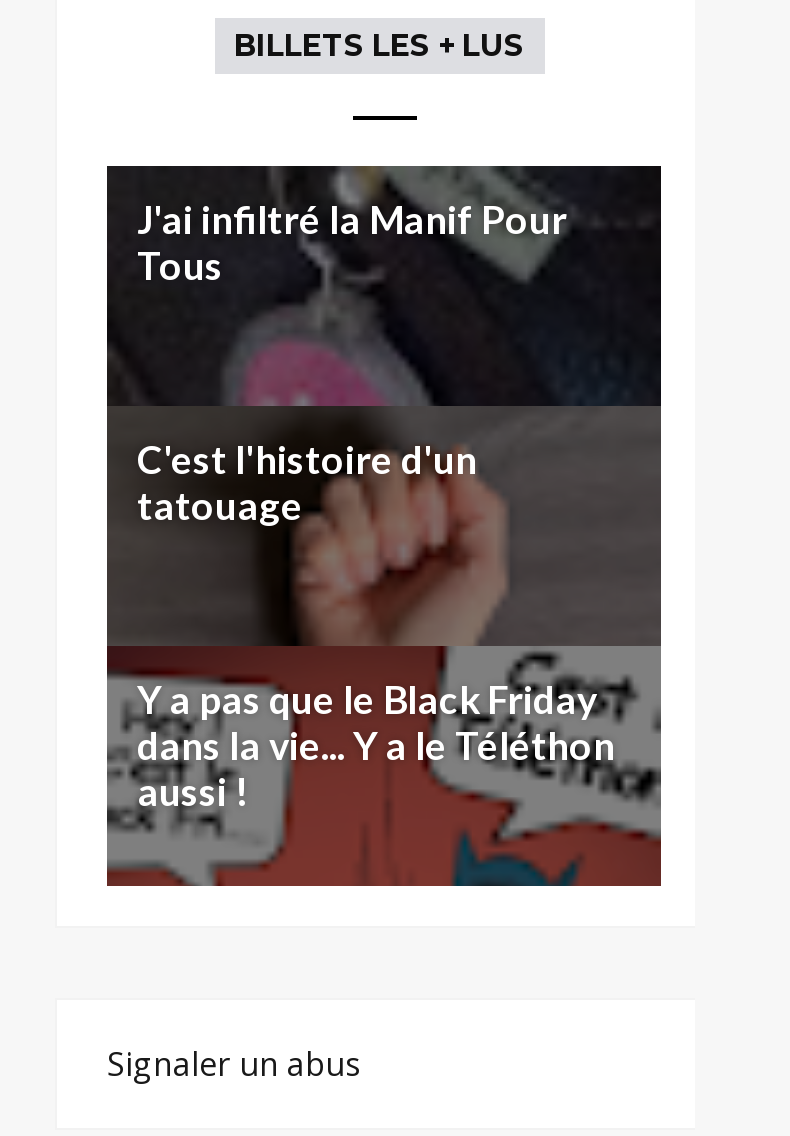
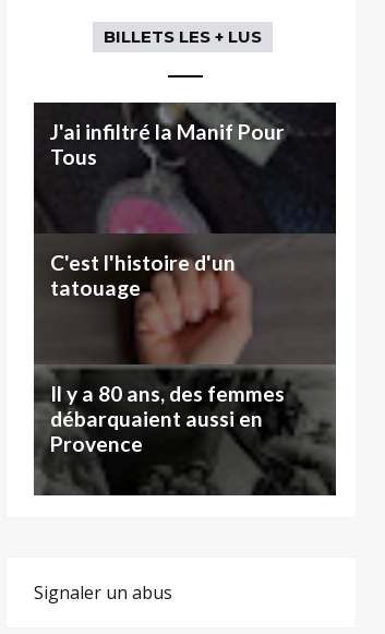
- [image]
- Y a pas que le Black Friday
- dans la vie... Y a le Téléthon
- aussi !
+ [image]
+ Il y a 80 ans, des femmes
+ débarquaient aussi en
+ Provence
